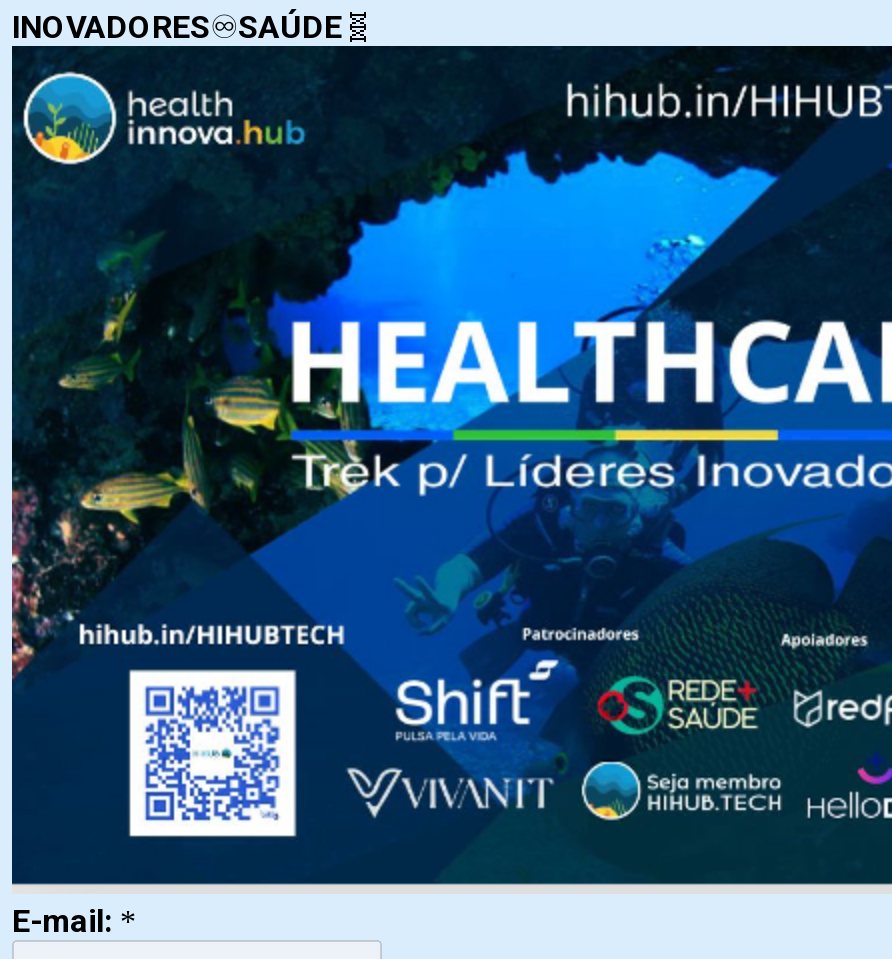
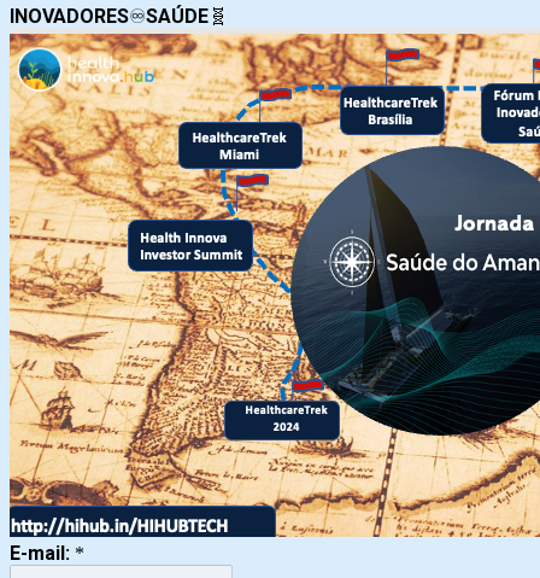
- [image]
+ [image]
